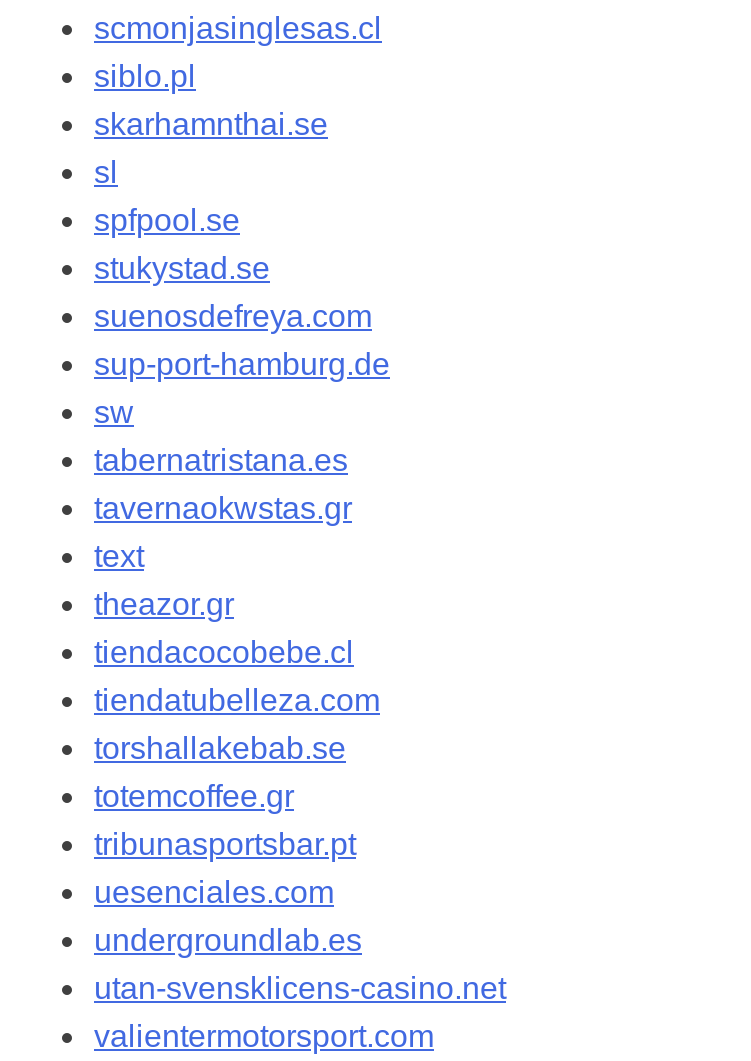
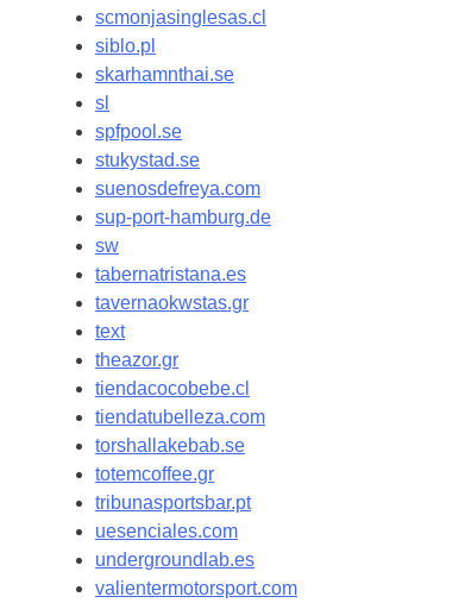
- utan-svensklicens-casino.net
